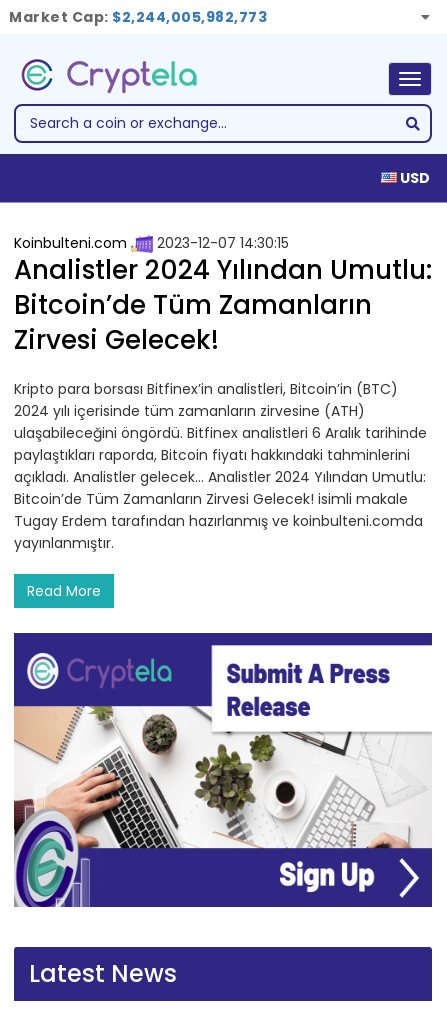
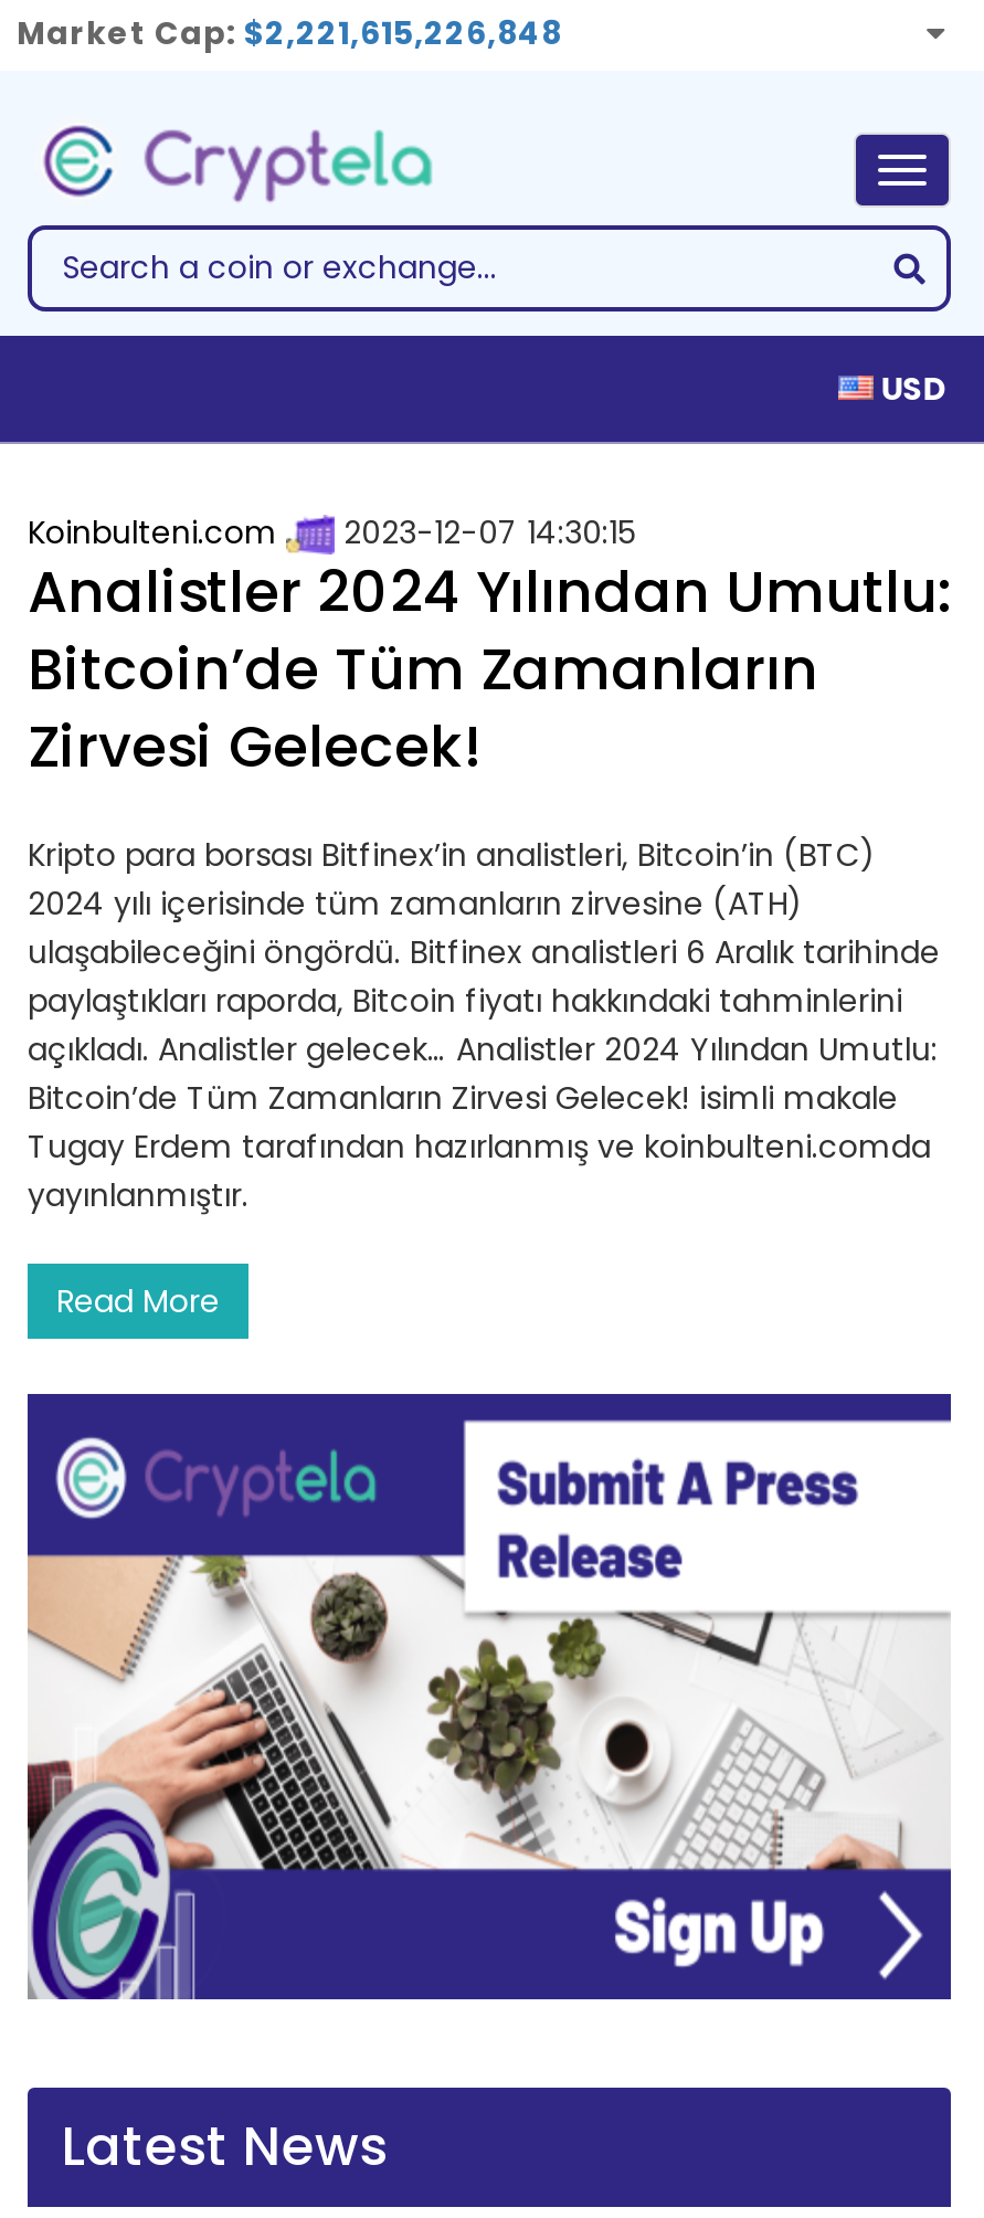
- Market Cap: $2,244,005,982,773
+ Market Cap: $2,221,615,226,848
